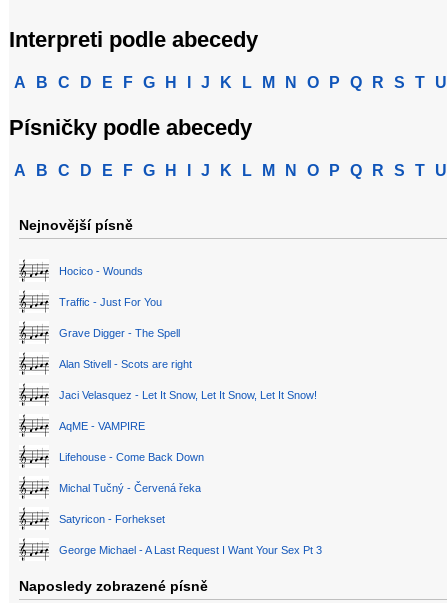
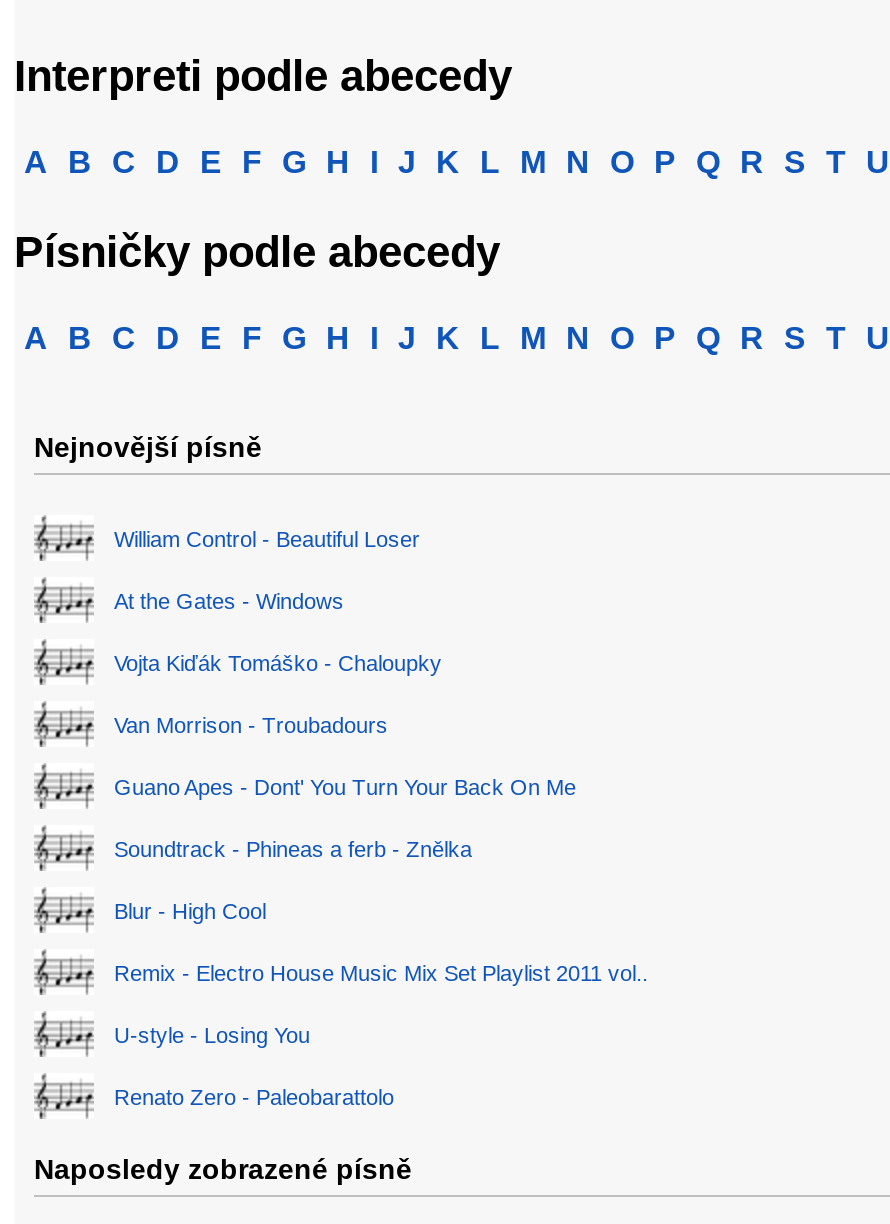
- Hocico - Wounds
+ William Control - Beautiful Loser

- Traffic - Just For You
+ At the Gates - Windows

- Grave Digger - The Spell
+ Vojta Kiďák Tomáško - Chaloupky

- Alan Stivell - Scots are right
+ Van Morrison - Troubadours

- Jaci Velasquez - Let It Snow, Let It Snow, Let It Snow!
+ Guano Apes - Dont' You Turn Your Back On Me

- AqME - VAMPIRE
+ Soundtrack - Phineas a ferb - Znělka

- Lifehouse - Come Back Down
+ Blur - High Cool

- Michal Tučný - Červená řeka
+ Remix - Electro House Music Mix Set Playlist 2011 vol..

- Satyricon - Forhekset
+ U-style - Losing You

- George Michael - A Last Request I Want Your Sex Pt 3
+ Renato Zero - Paleobarattolo
